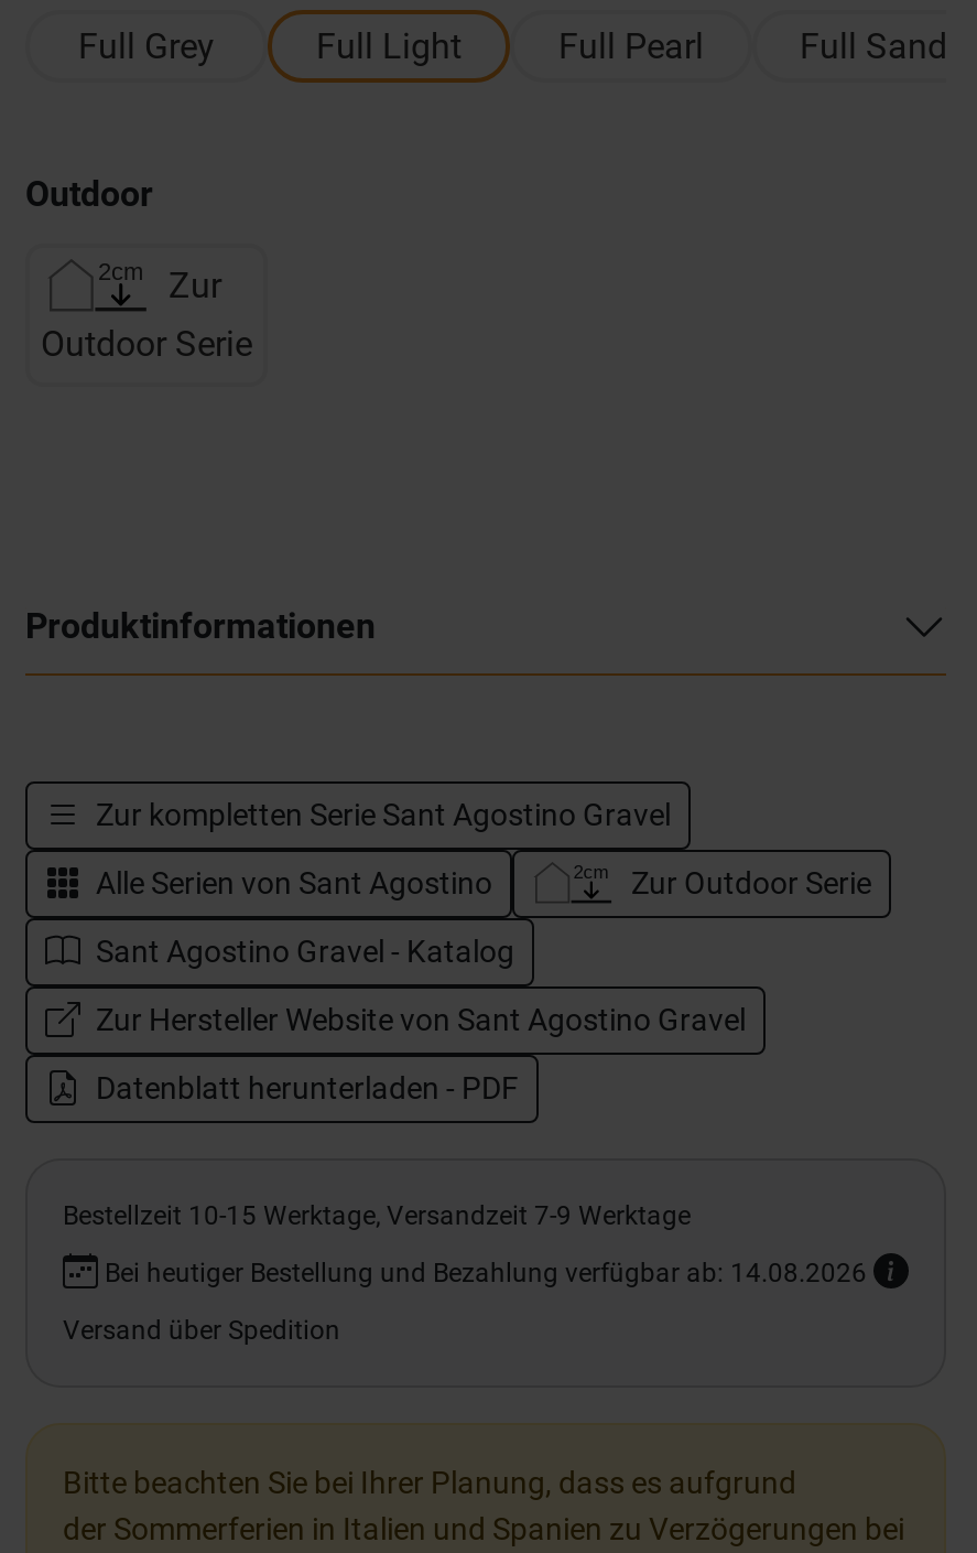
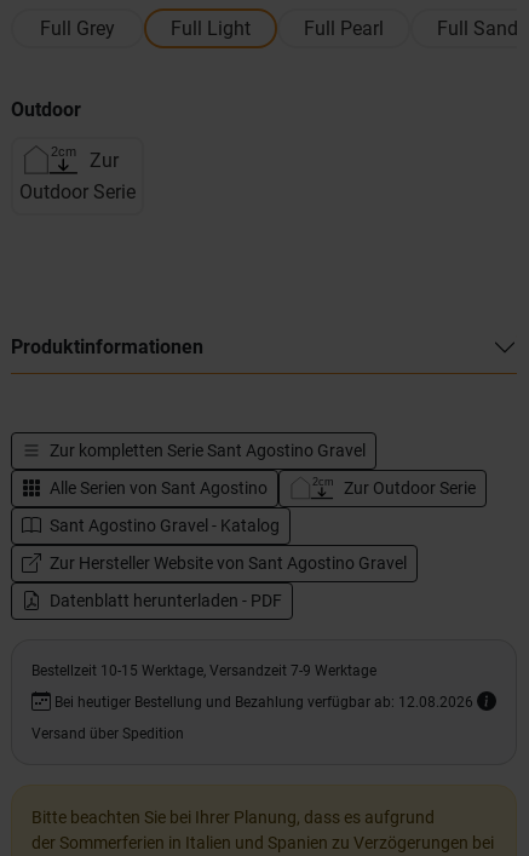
- Bei heutiger Bestellung und Bezahlung verfügbar ab: 14.08.2026
+ Bei heutiger Bestellung und Bezahlung verfügbar ab: 12.08.2026
